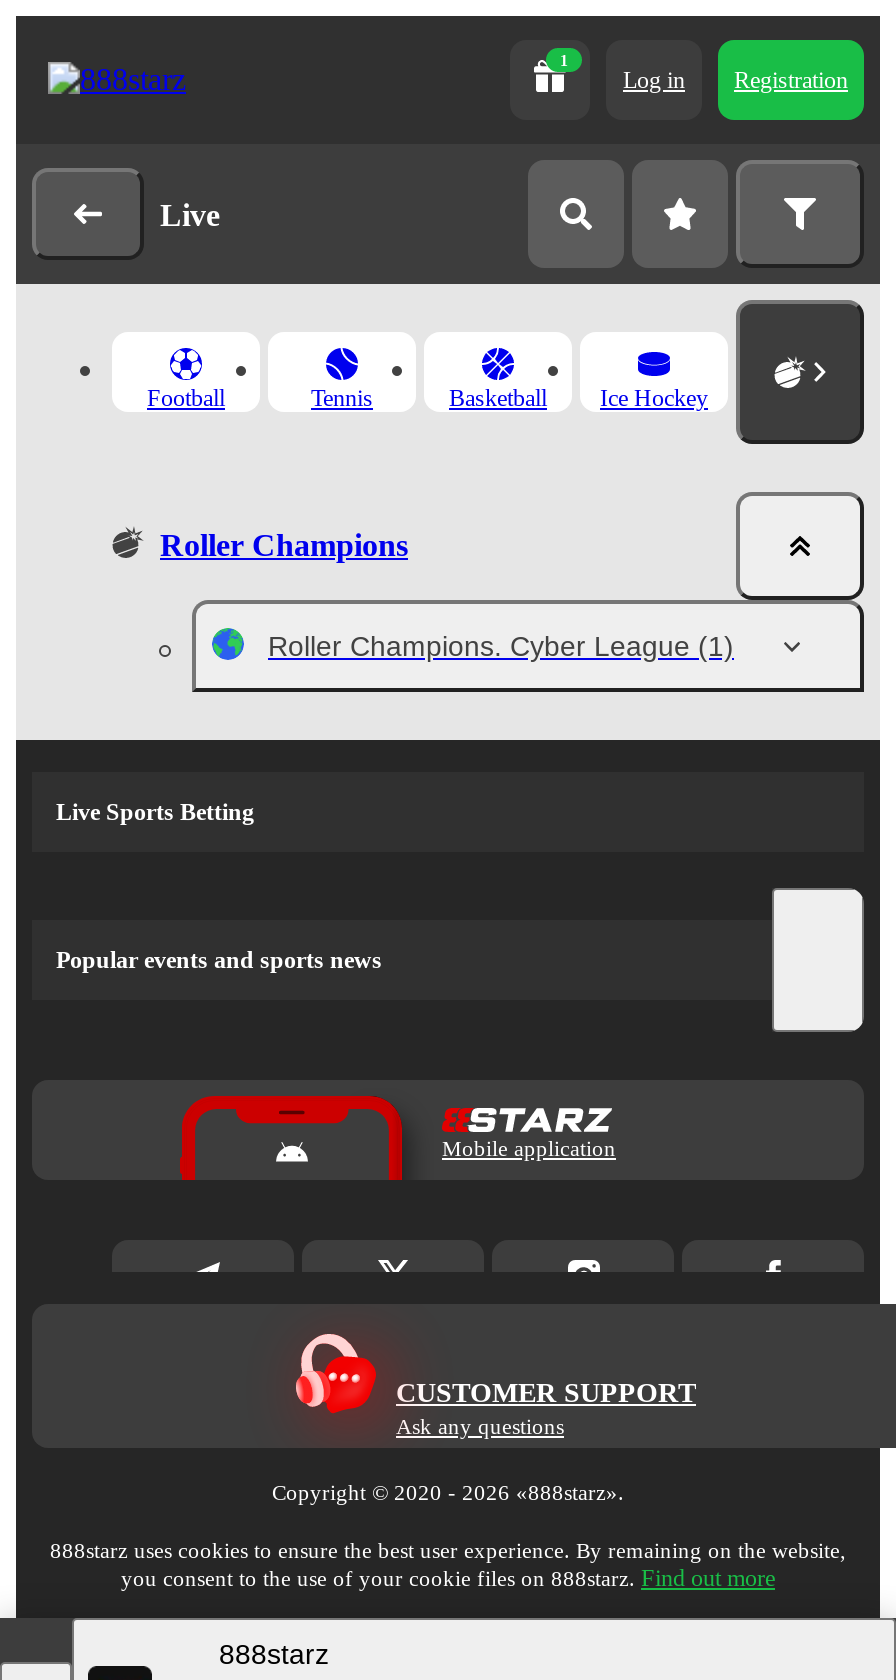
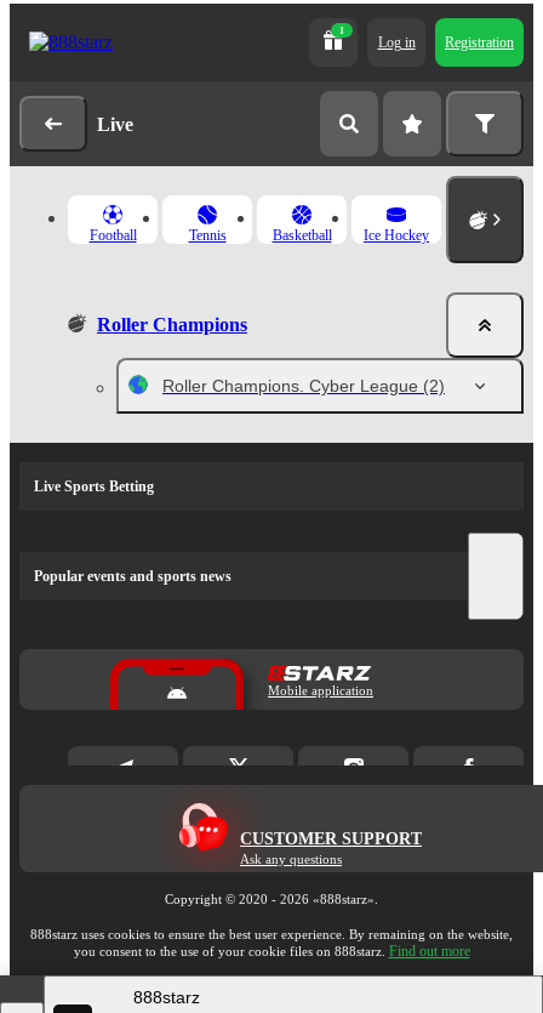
- Roller Champions. Cyber League (1)
+ Roller Champions. Cyber League (2)
